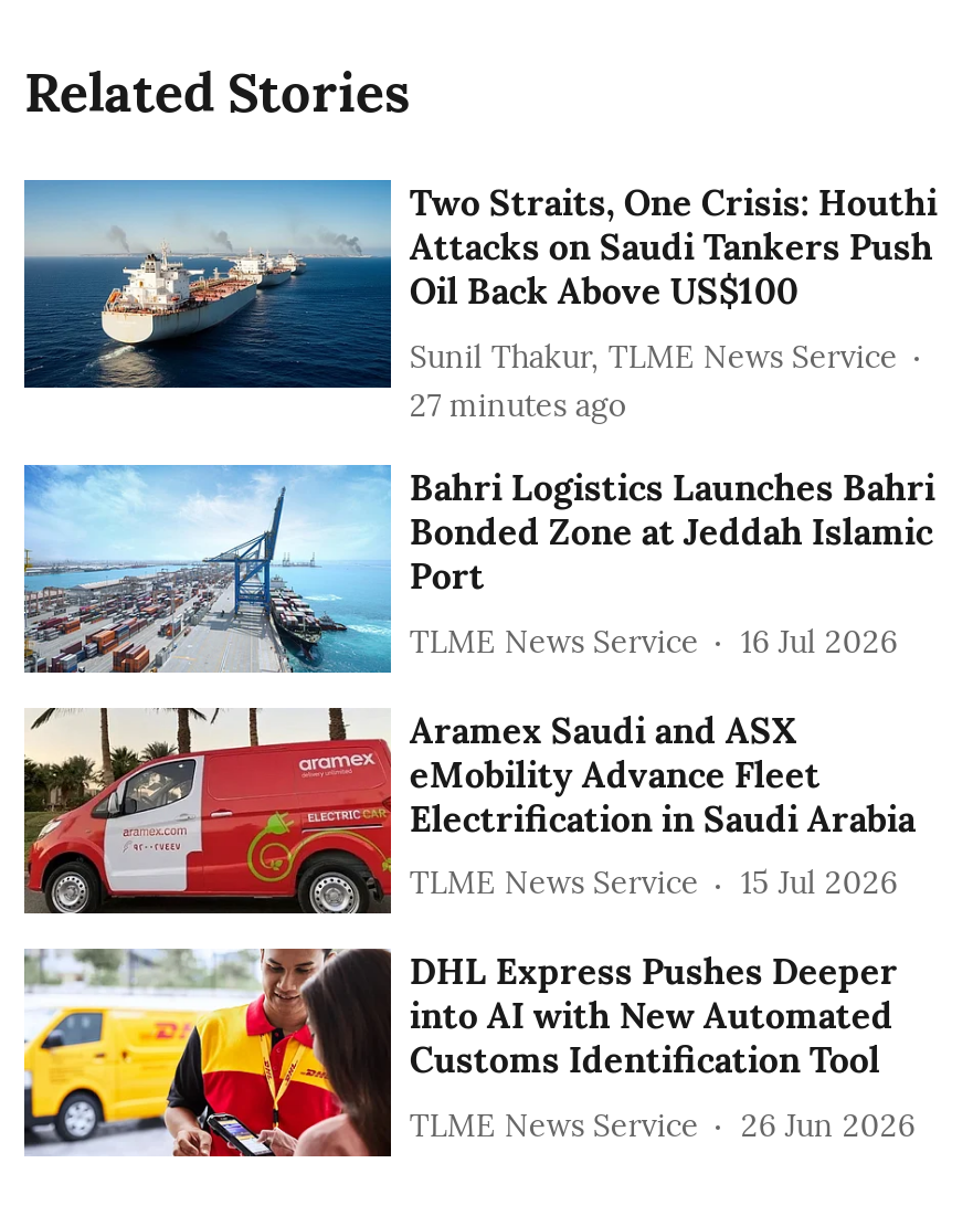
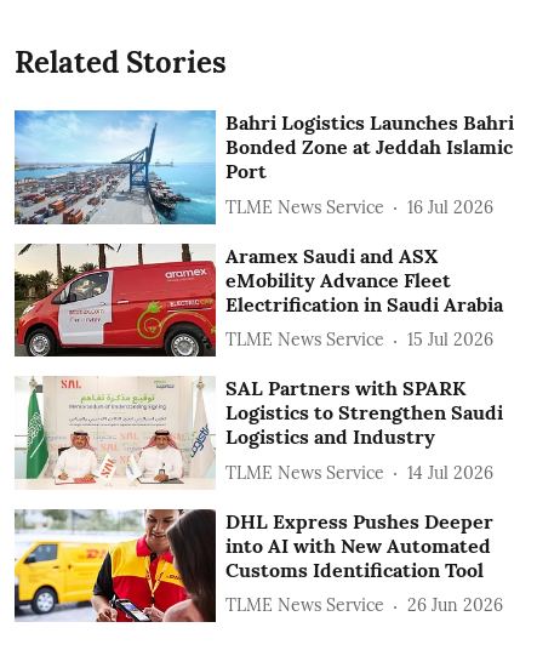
- [image]
- Two Straits, One Crisis: Houthi
- Attacks on Saudi Tankers Push
- Oil Back Above US$100
- Sunil Thakur, TLME News Service
- 27 minutes ago

moved up: [image] | Bahri Logistics Launches Bahri | Bonded Zone at Jeddah Islamic | ... | TLME News Service | 15 Jul 2026

+ [image]
+ SAL Partners with SPARK
+ Logistics to Strengthen Saudi
+ Logistics and Industry
+ TLME News Service
+ 14 Jul 2026
